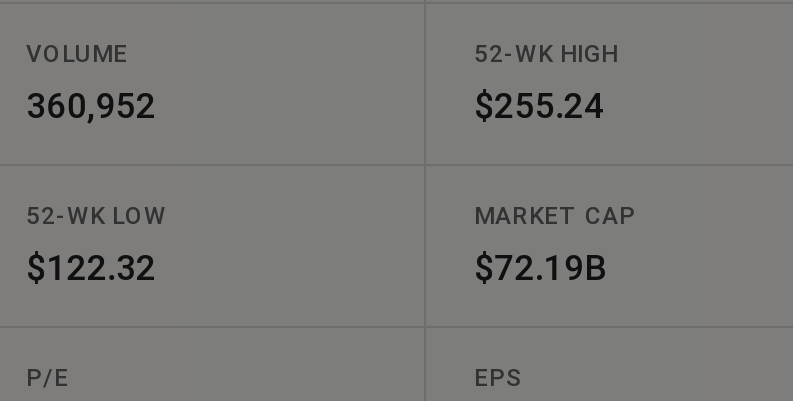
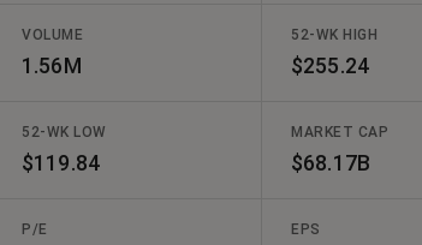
- 360,952
+ 1.56M

- $122.32
+ $119.84

- $72.19B
+ $68.17B
